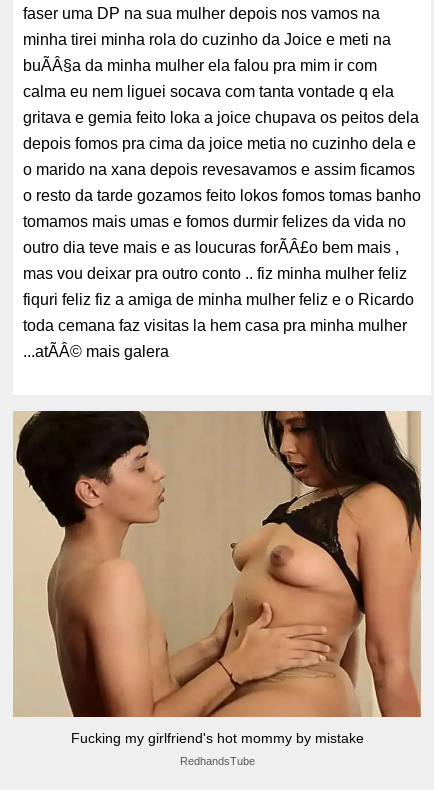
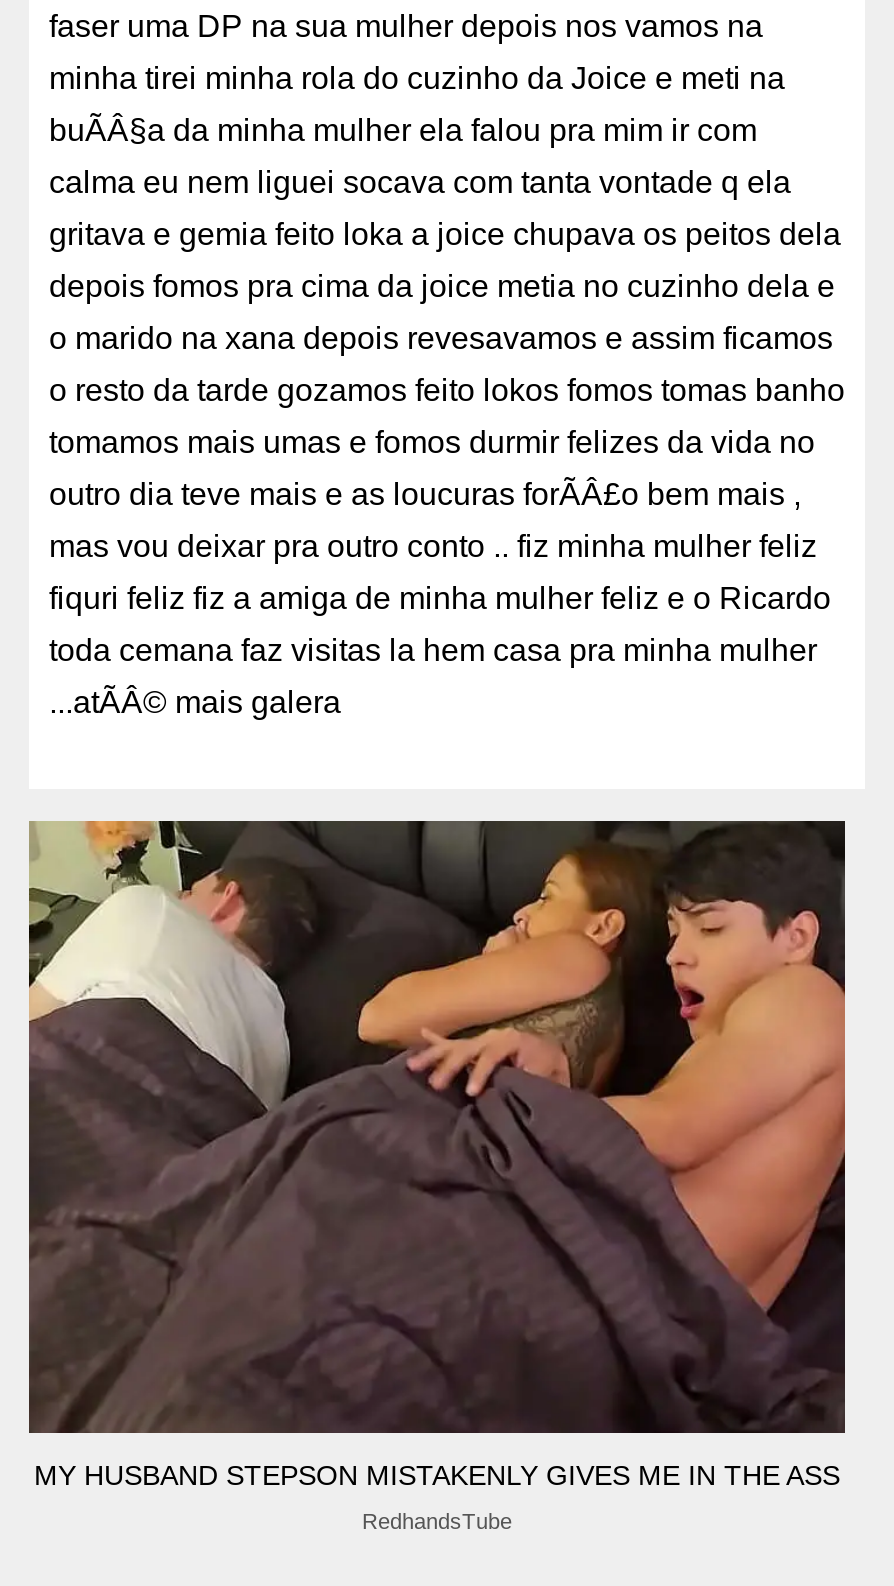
- [image]
- Fucking my girlfriend's hot mommy by mistake
+ [image]
+ MY HUSBAND STEPSON MISTAKENLY GIVES ME IN THE ASS
